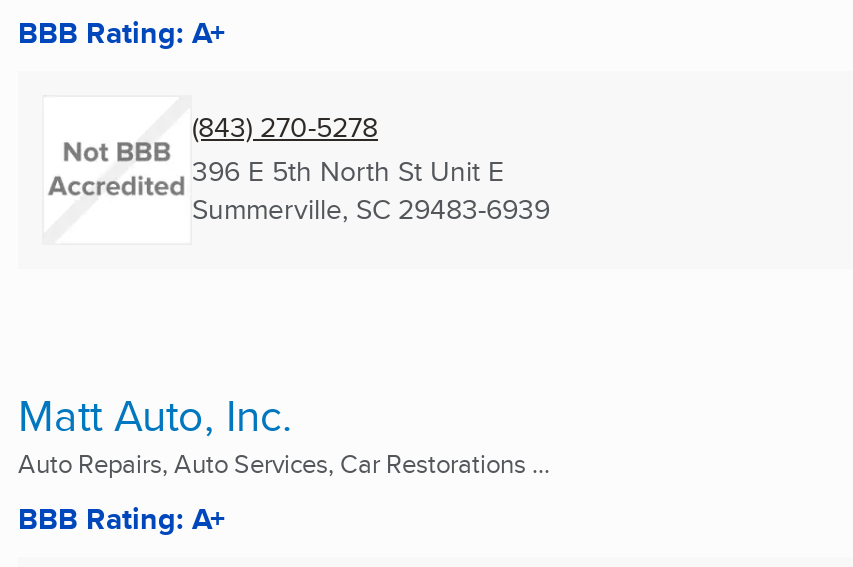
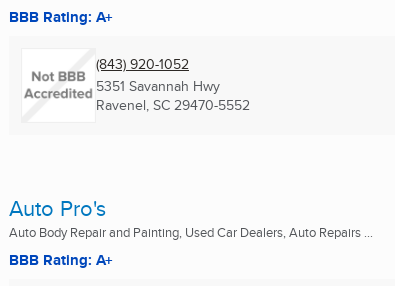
- (843) 270-5278
- 396 E 5th North St Unit E
- Summerville, SC 29483-6939
+ (843) 920-1052
+ 5351 Savannah Hwy
+ Ravenel, SC 29470-5552

- Matt Auto, Inc.
- Auto Repairs, Auto Services, Car Restorations ...
+ Auto Pro's
+ Auto Body Repair and Painting, Used Car Dealers, Auto Repairs ...
